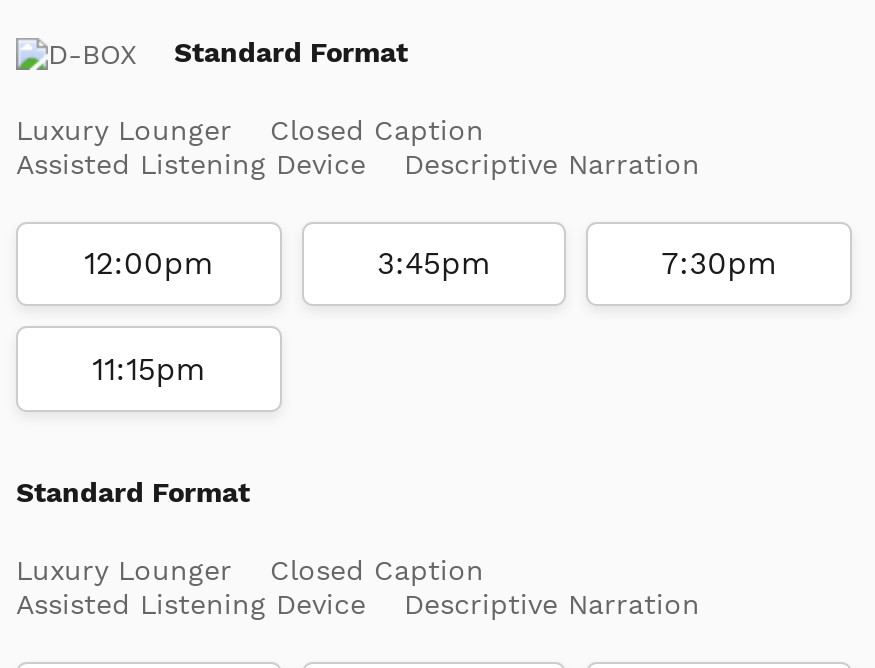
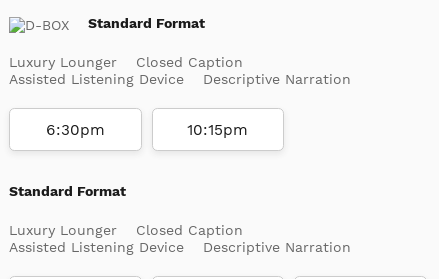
- 12:00pm
- 3:45pm
- 7:30pm
- 11:15pm
+ 6:30pm
+ 10:15pm
